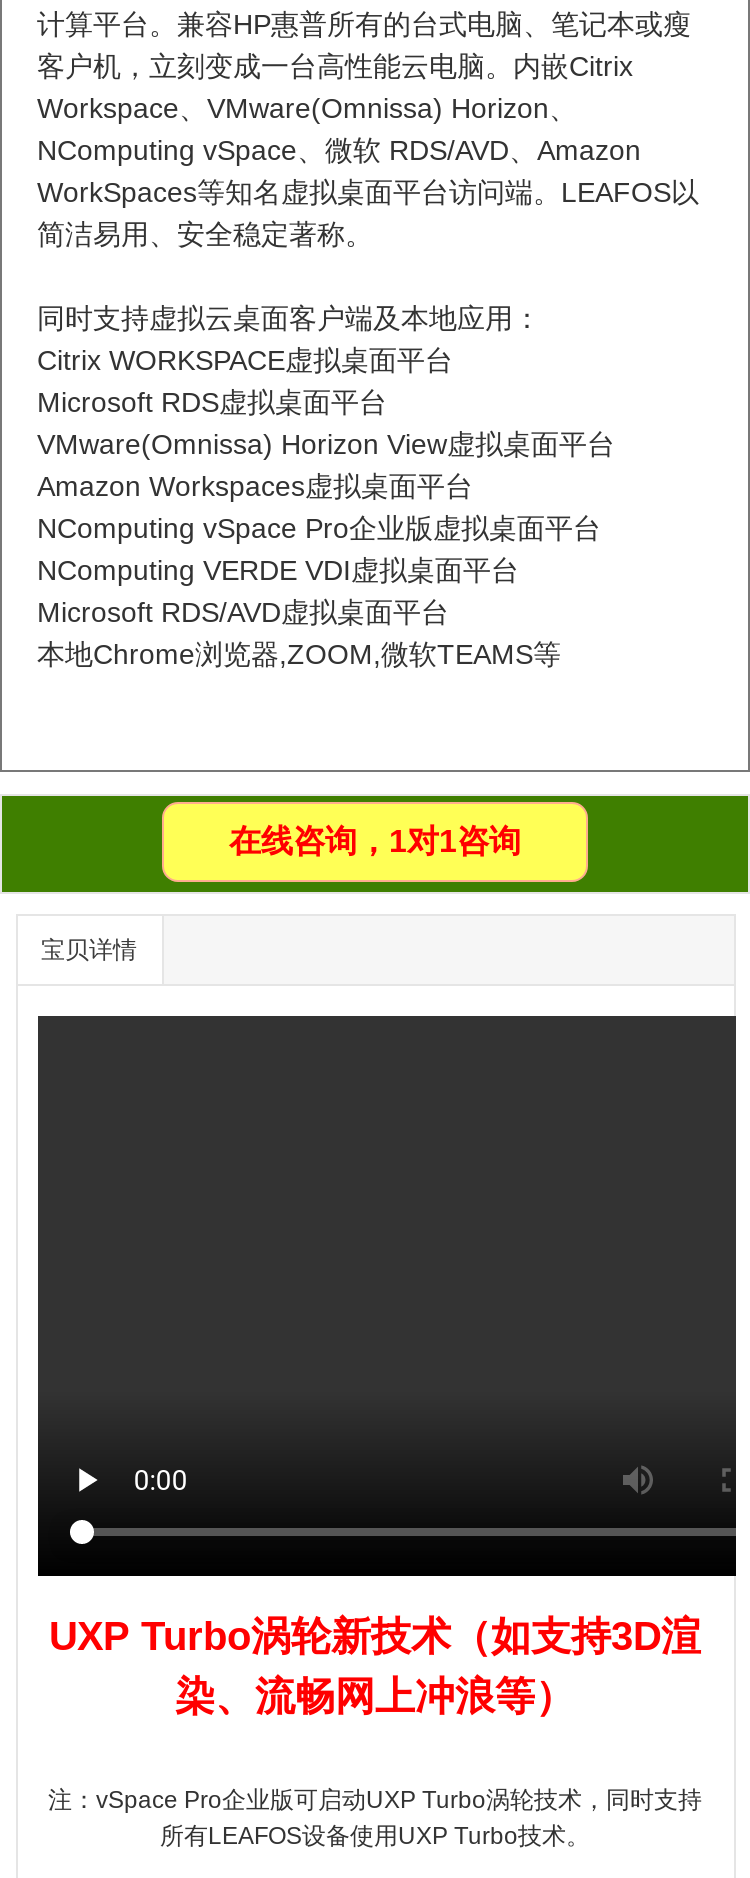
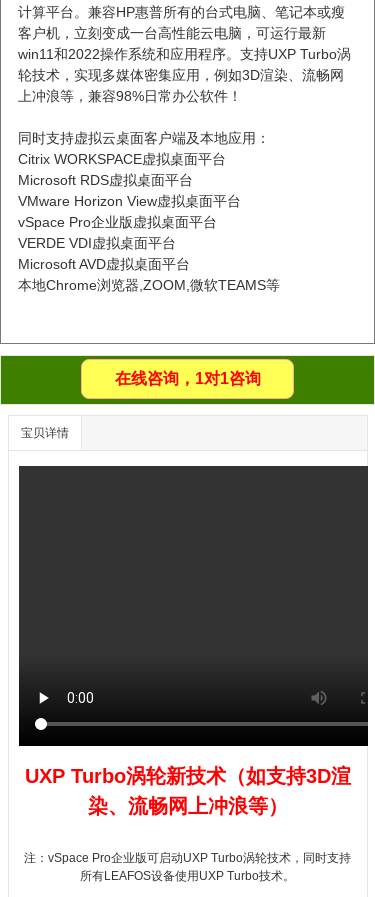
- 客户机，立刻变成一台高性能云电脑。内嵌Citrix
- Workspace、VMware(Omnissa) Horizon、
- NComputing vSpace、微软 RDS/AVD、Amazon
- WorkSpaces等知名虚拟桌面平台访问端。LEAFOS以
- 简洁易用、安全稳定著称。
+ 客户机，立刻变成一台高性能云电脑，可运行最新
+ win11和2022操作系统和应用程序。支持UXP Turbo涡
+ 轮技术，实现多媒体密集应用，例如3D渲染、流畅网
+ 上冲浪等，兼容98%日常办公软件！

- VMware(Omnissa) Horizon View虚拟桌面平台
- Amazon Workspaces虚拟桌面平台
- NComputing vSpace Pro企业版虚拟桌面平台
- NComputing VERDE VDI虚拟桌面平台
- Microsoft RDS/AVD虚拟桌面平台
+ VMware Horizon View虚拟桌面平台
+ vSpace Pro企业版虚拟桌面平台
+ VERDE VDI虚拟桌面平台
+ Microsoft AVD虚拟桌面平台
